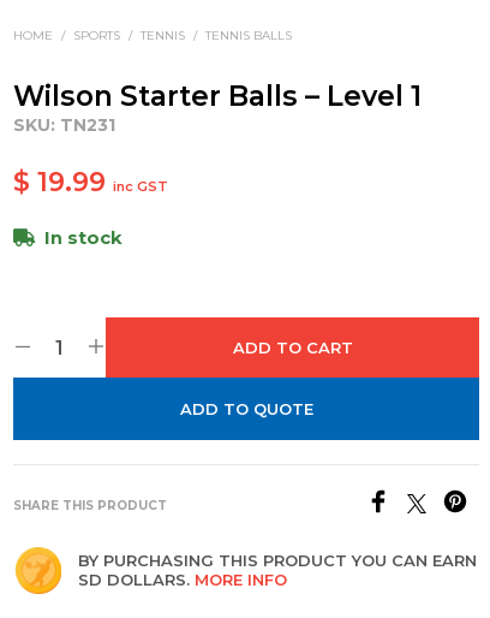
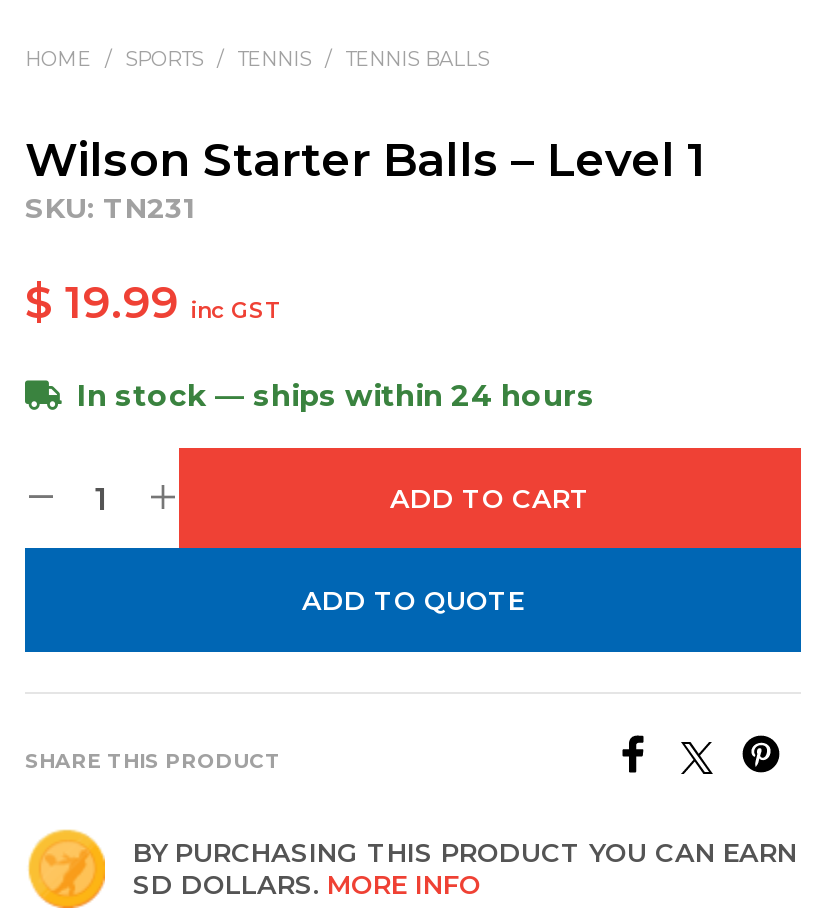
- In stock
+ In stock — ships within 24 hours
